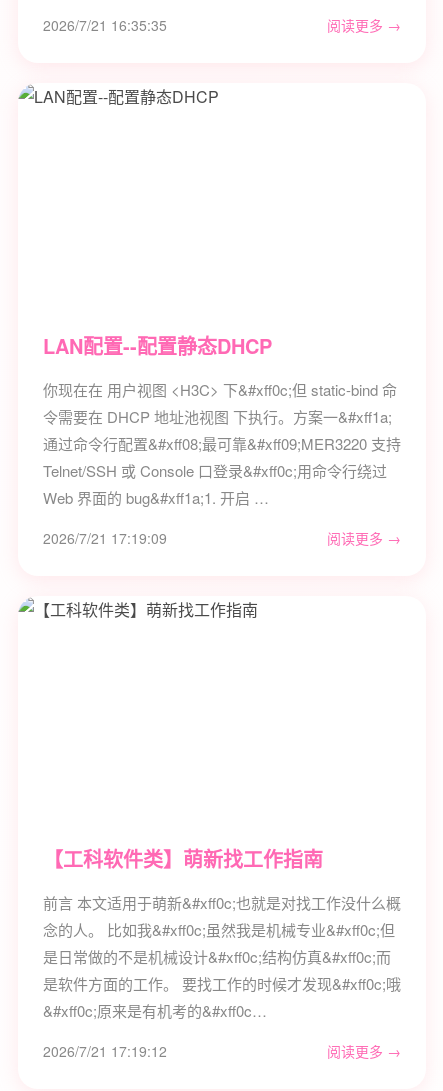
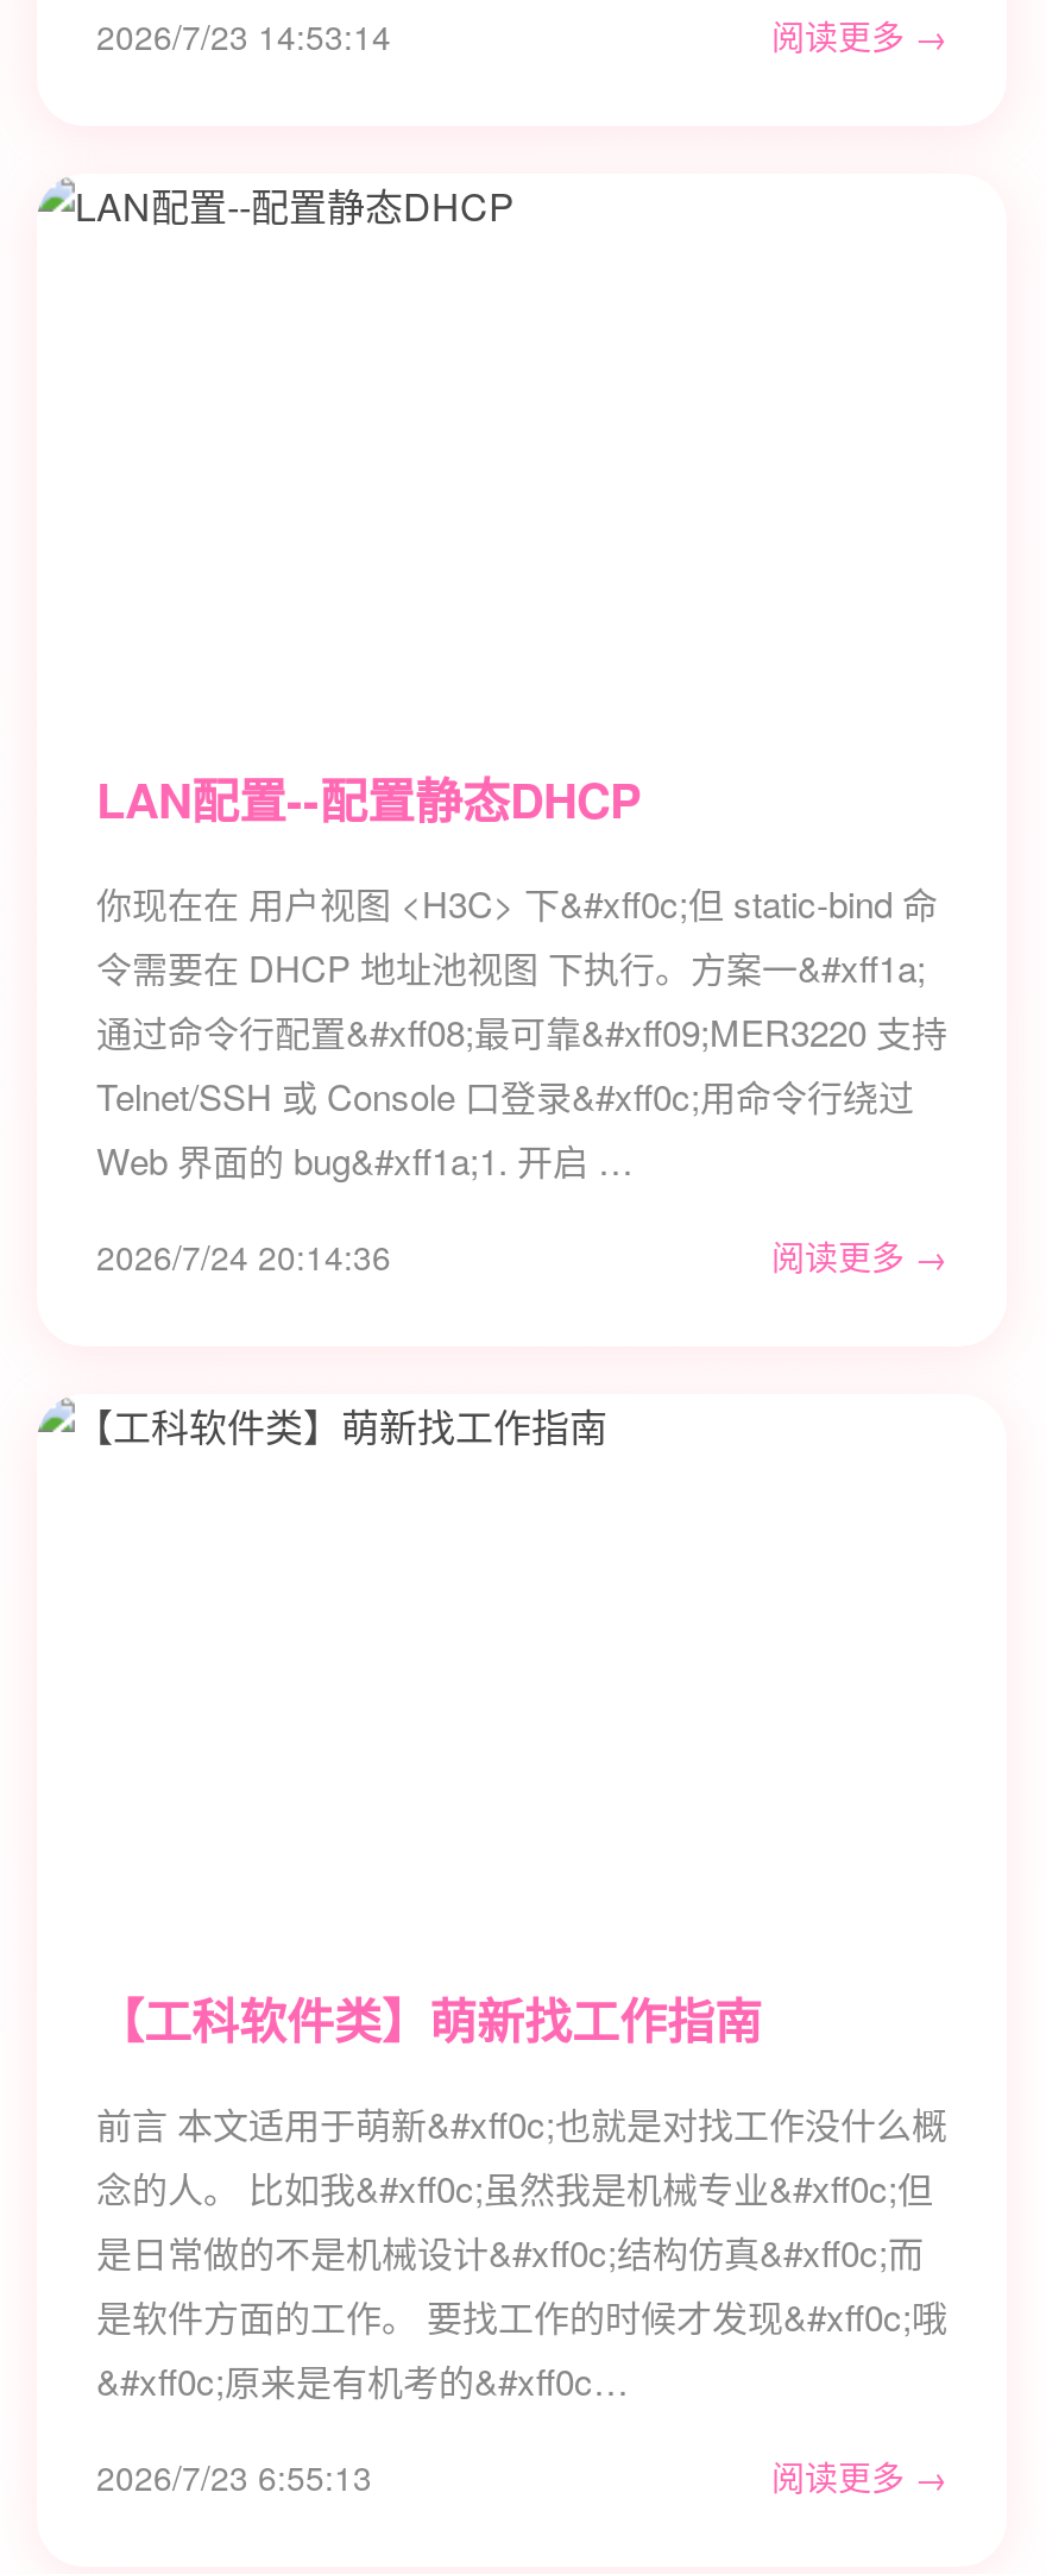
- 2026/7/21 16:35:35
+ 2026/7/23 14:53:14

- 2026/7/21 17:19:09
+ 2026/7/24 20:14:36

- 2026/7/21 17:19:12
+ 2026/7/23 6:55:13
